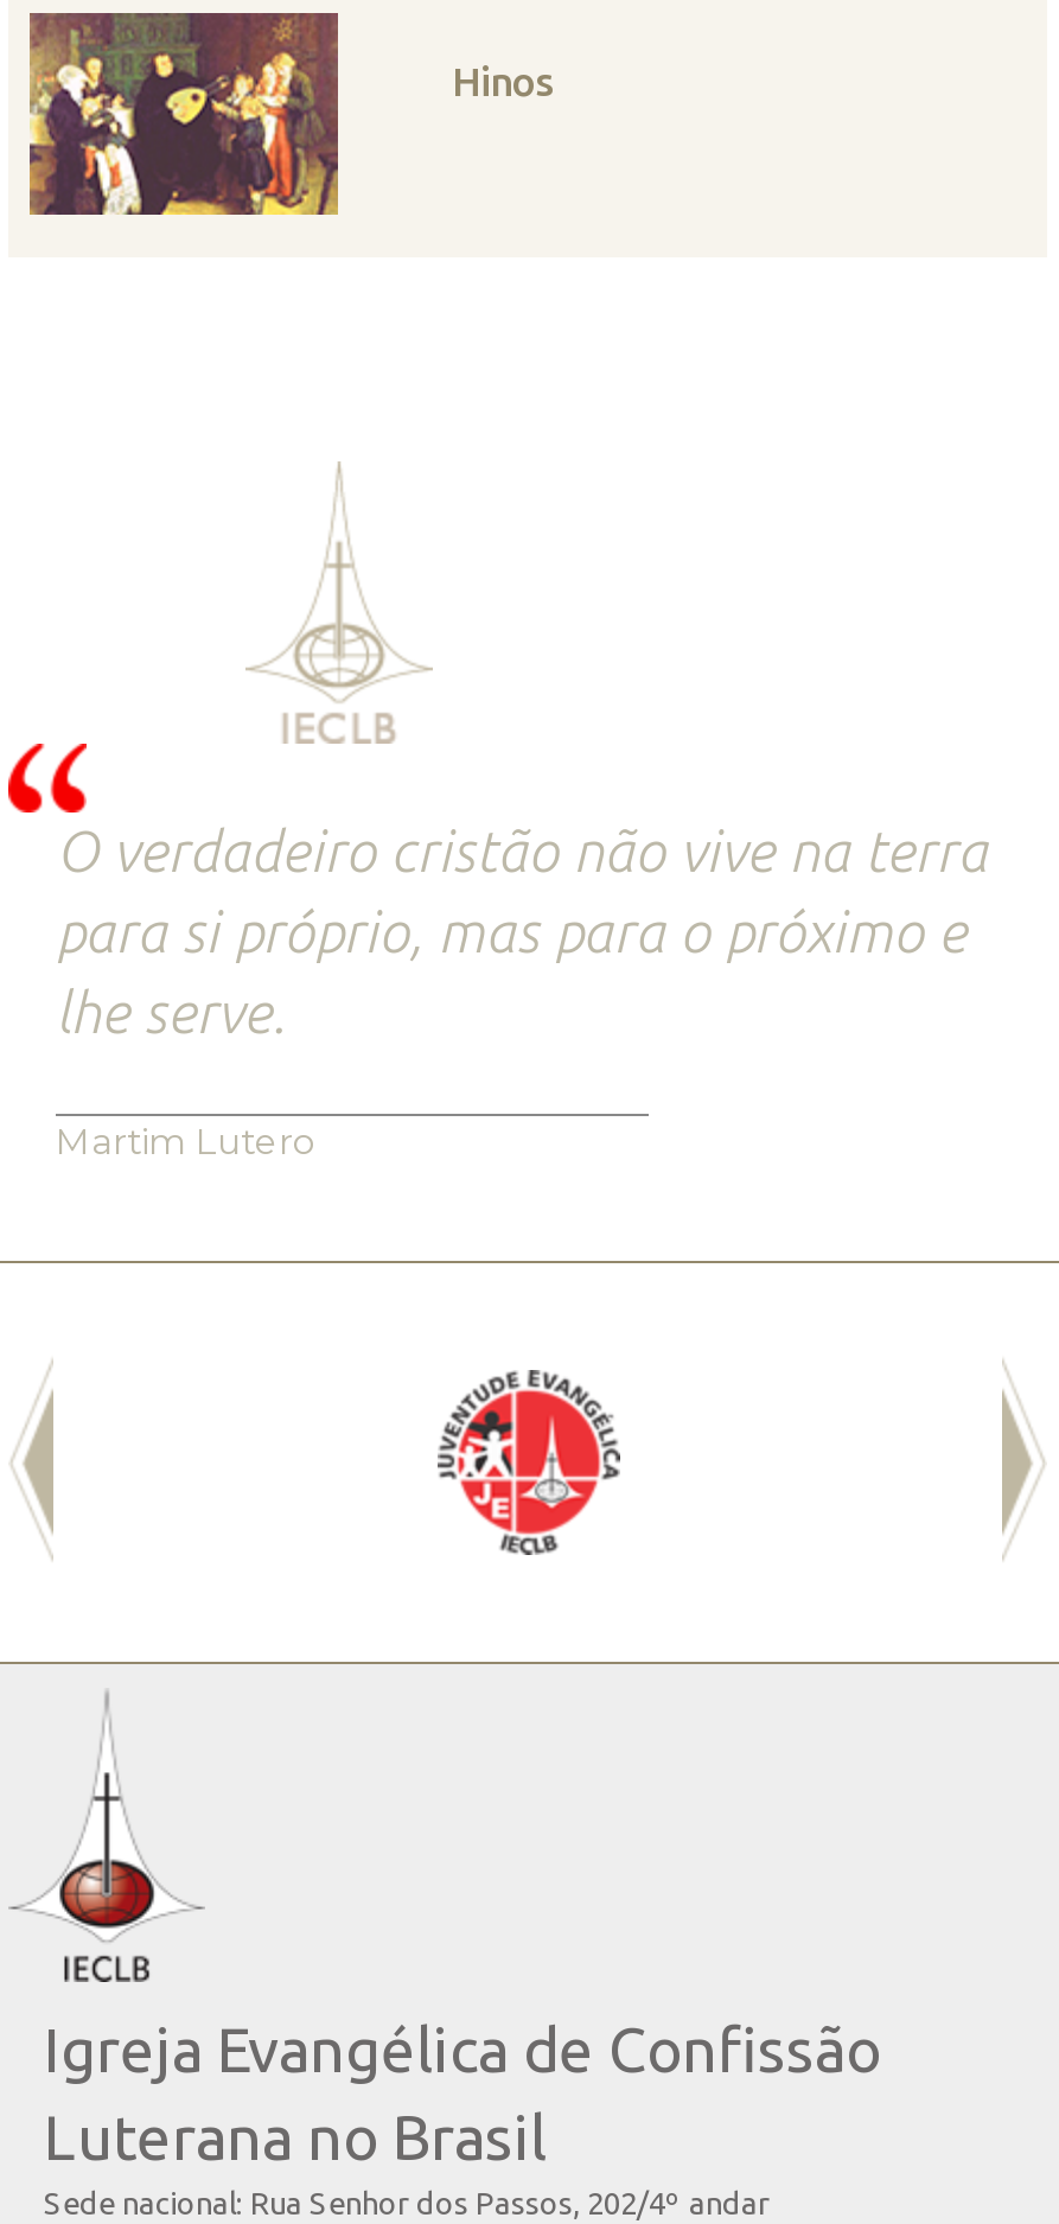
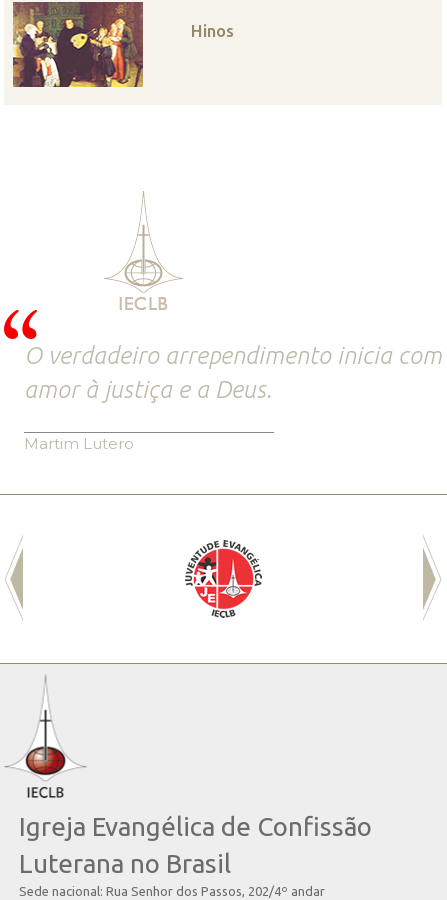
- O verdadeiro cristão não vive na terra
- para si próprio, mas para o próximo e
- lhe serve.
+ O verdadeiro arrependimento inicia com
+ amor à justiça e a Deus.
